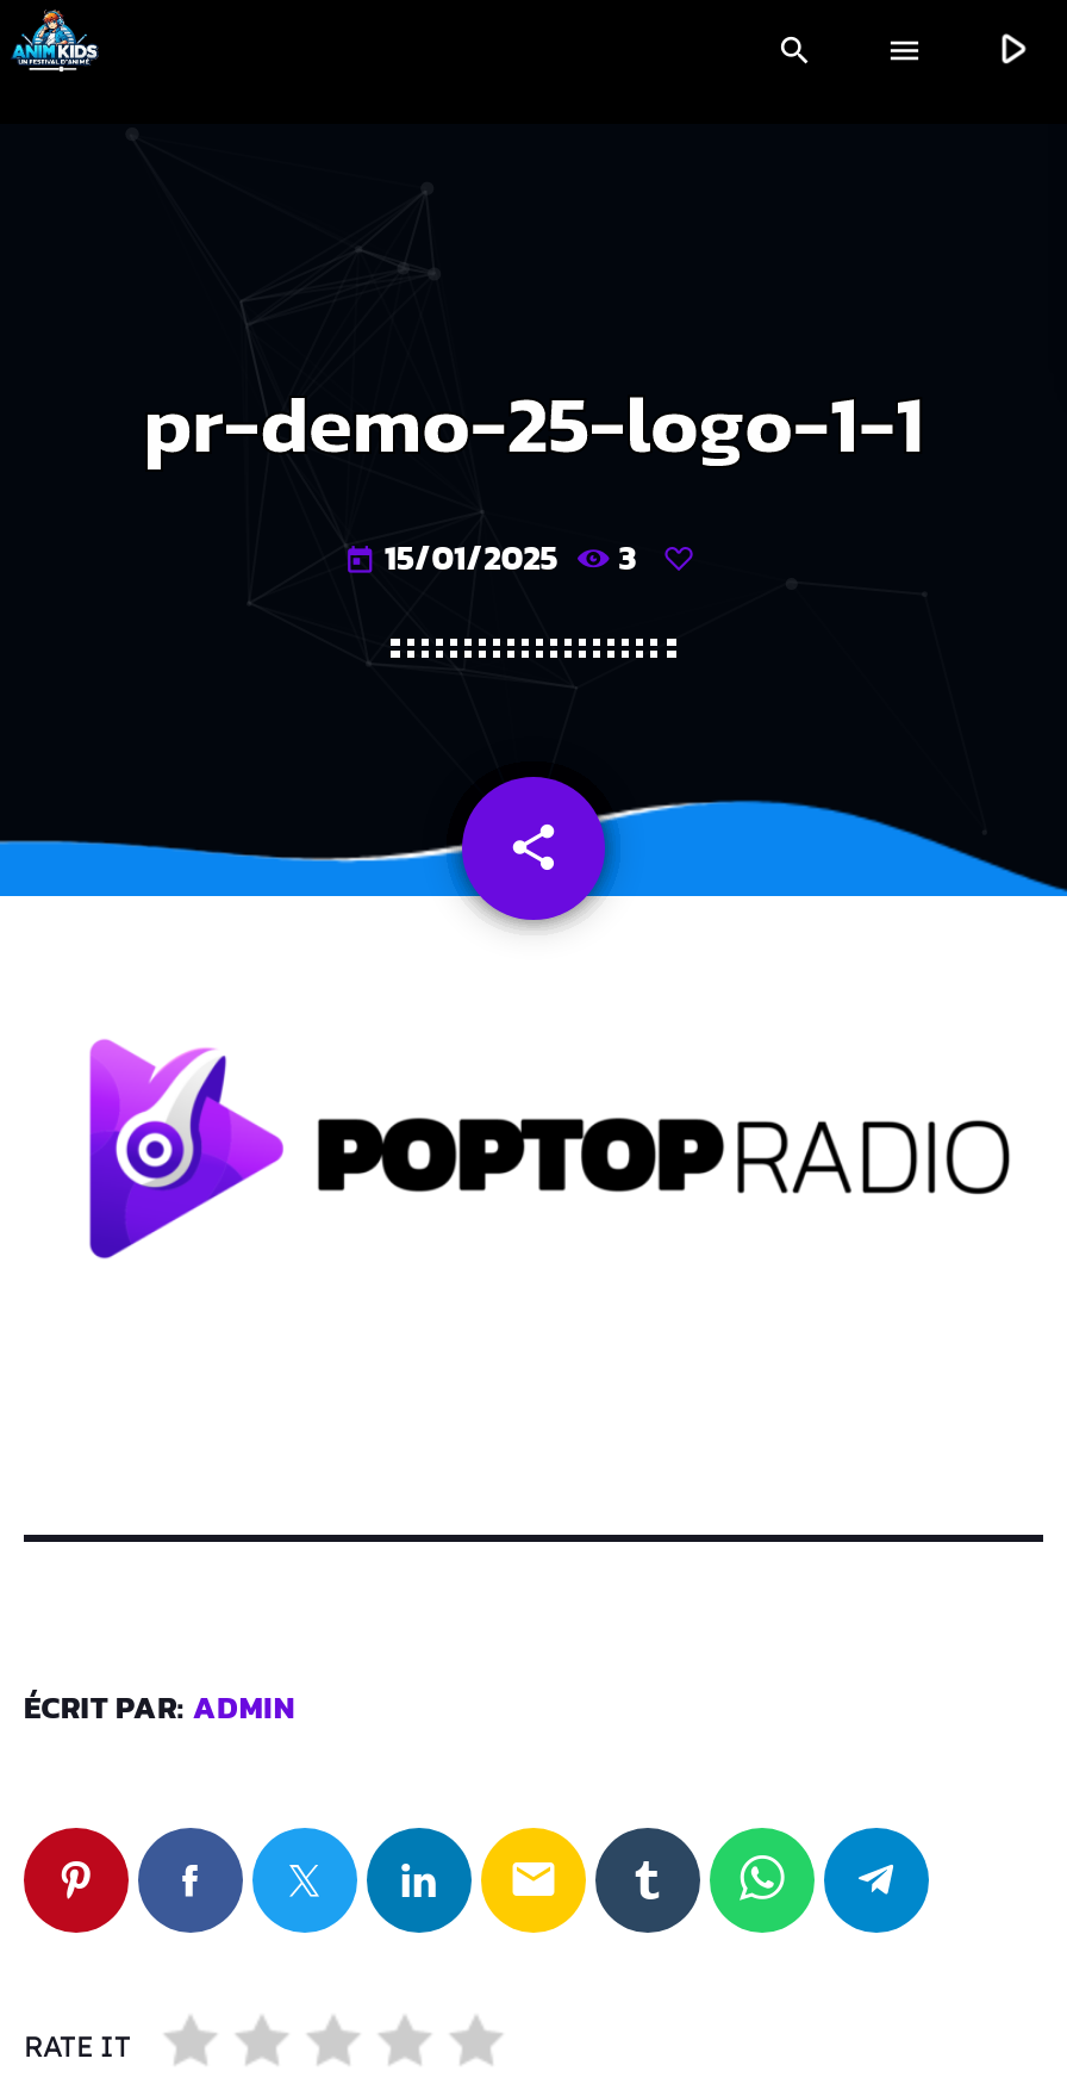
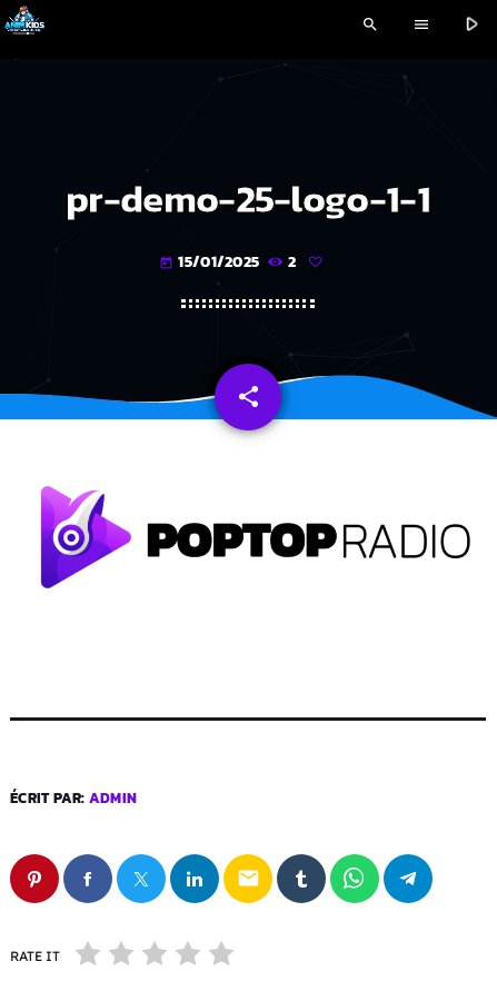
- 3
+ 2
